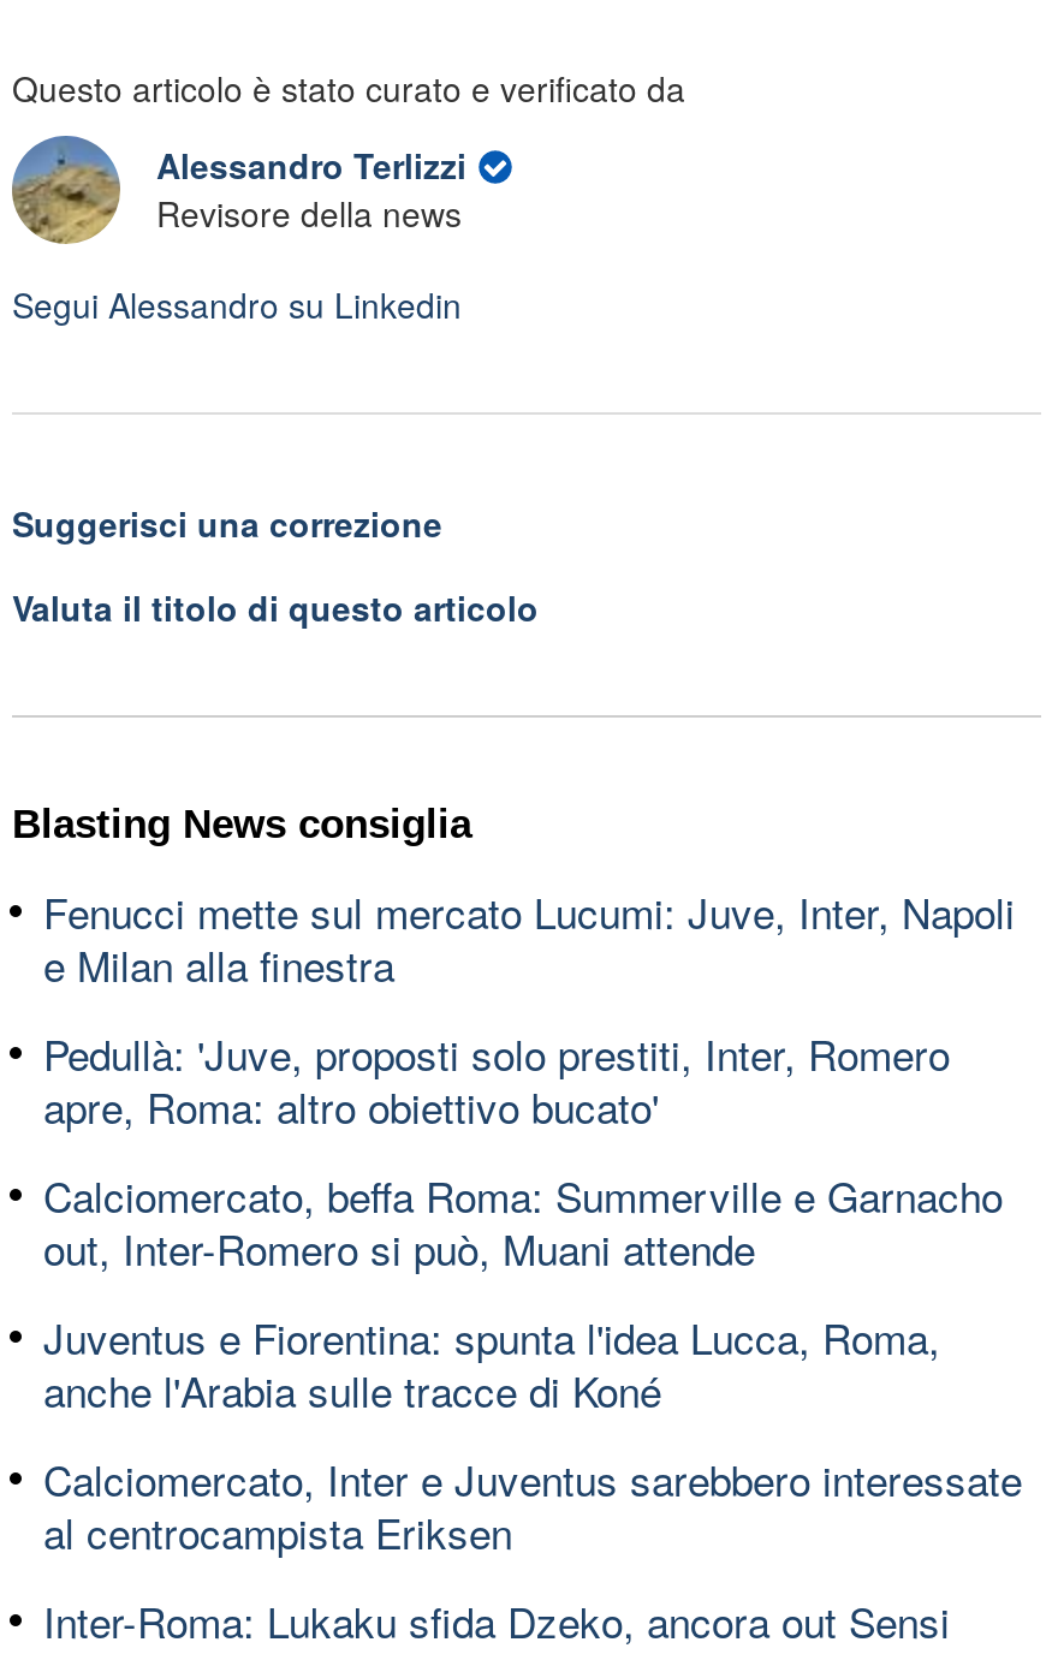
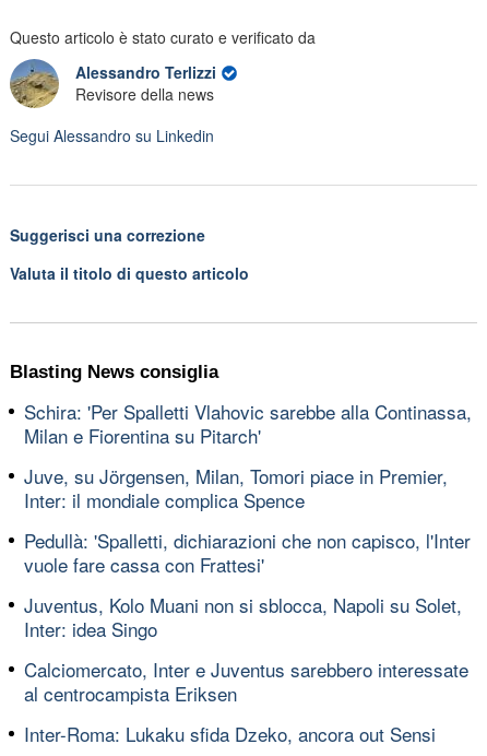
- Fenucci mette sul mercato Lucumi: Juve, Inter, Napoli
- e Milan alla finestra
+ Schira: 'Per Spalletti Vlahovic sarebbe alla Continassa,
+ Milan e Fiorentina su Pitarch'

- Pedullà: 'Juve, proposti solo prestiti, Inter, Romero
- apre, Roma: altro obiettivo bucato'
+ Juve, su Jörgensen, Milan, Tomori piace in Premier,
+ Inter: il mondiale complica Spence

- Calciomercato, beffa Roma: Summerville e Garnacho
- out, Inter-Romero si può, Muani attende
+ Pedullà: 'Spalletti, dichiarazioni che non capisco, l'Inter
+ vuole fare cassa con Frattesi'

- Juventus e Fiorentina: spunta l'idea Lucca, Roma,
- anche l'Arabia sulle tracce di Koné
+ Juventus, Kolo Muani non si sblocca, Napoli su Solet,
+ Inter: idea Singo
